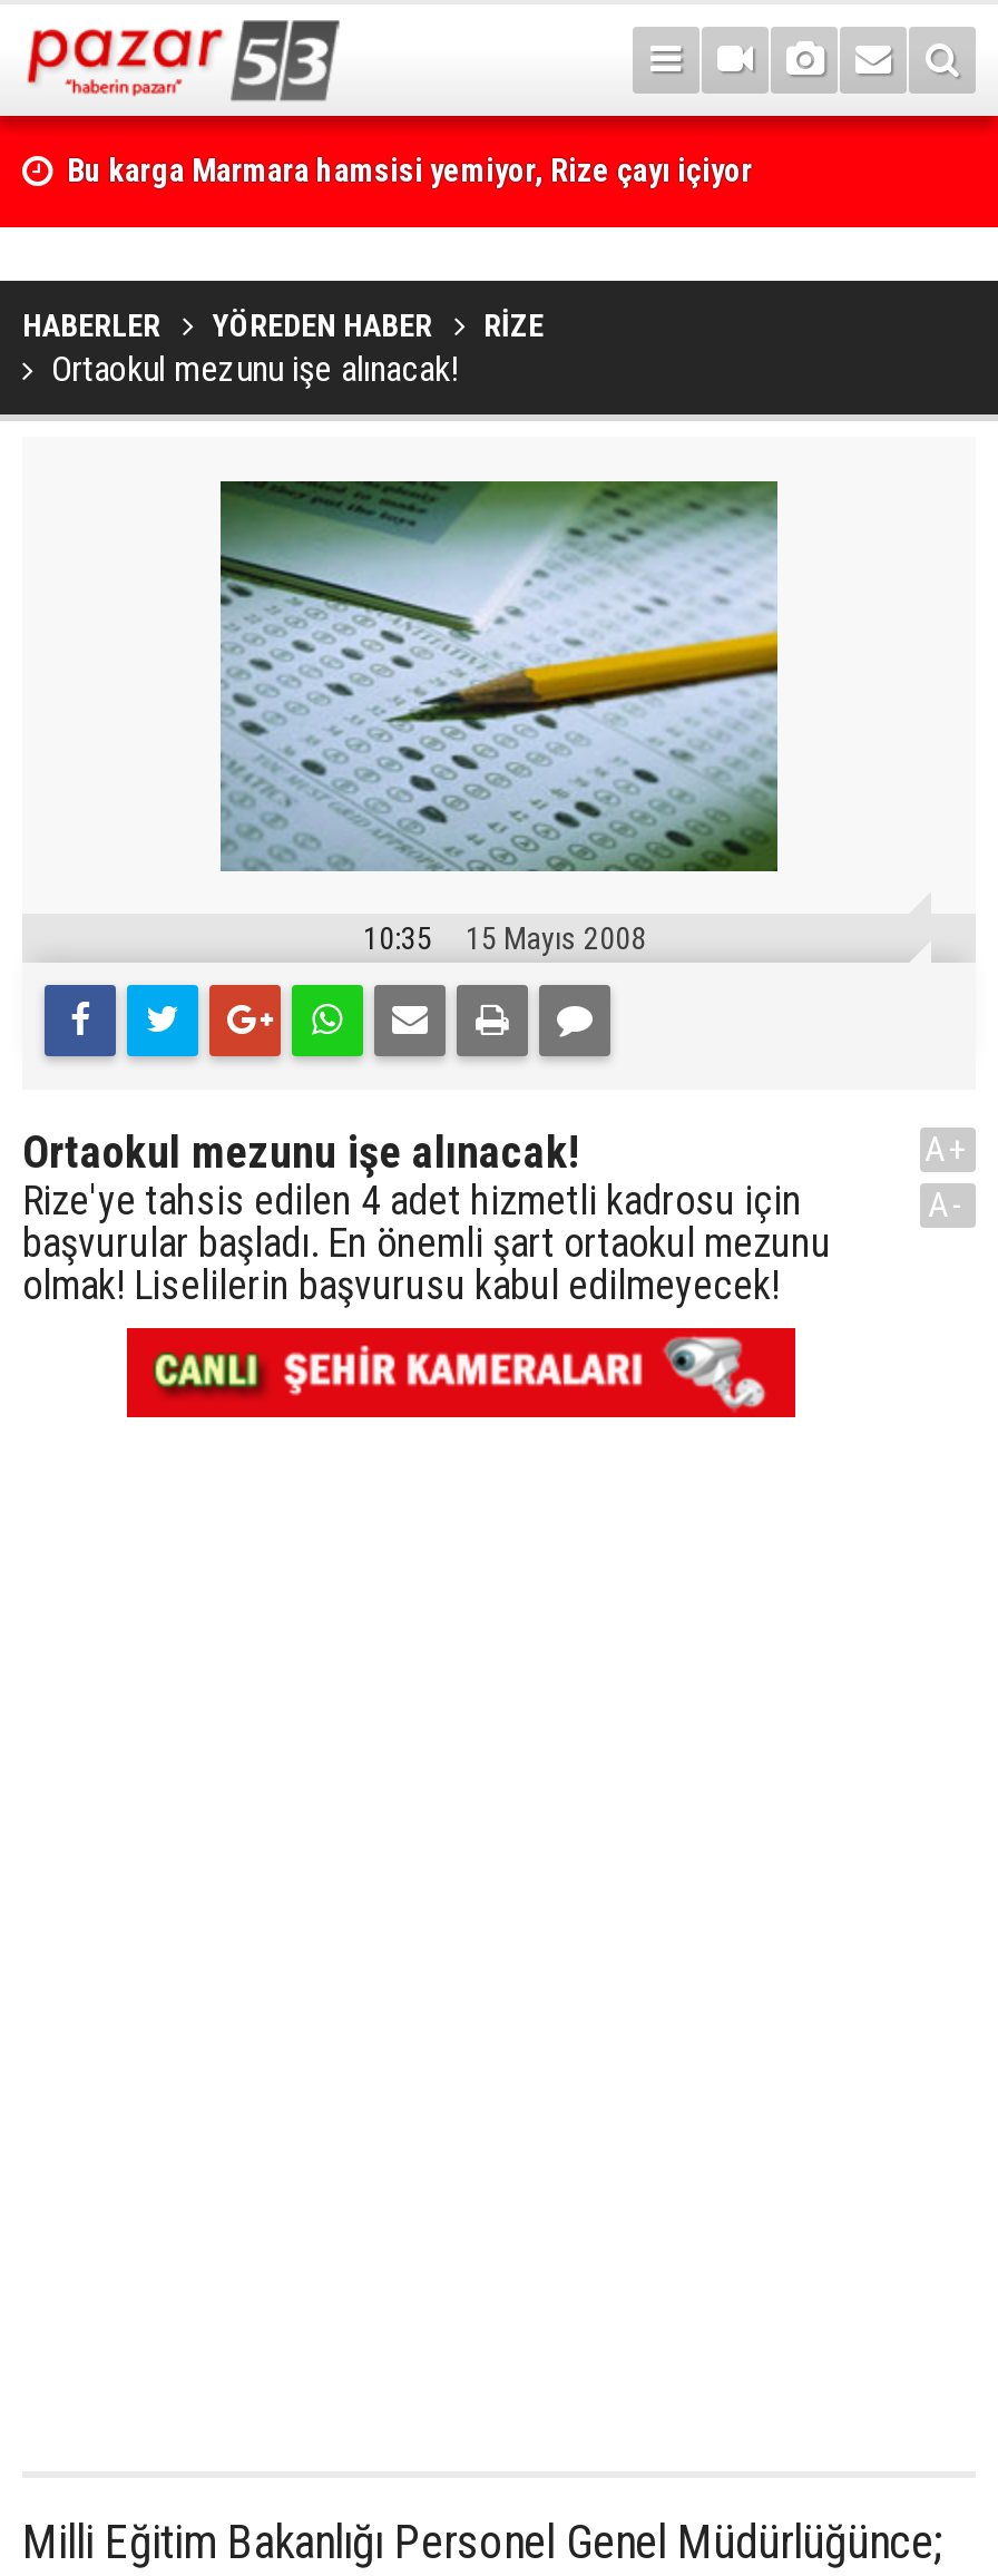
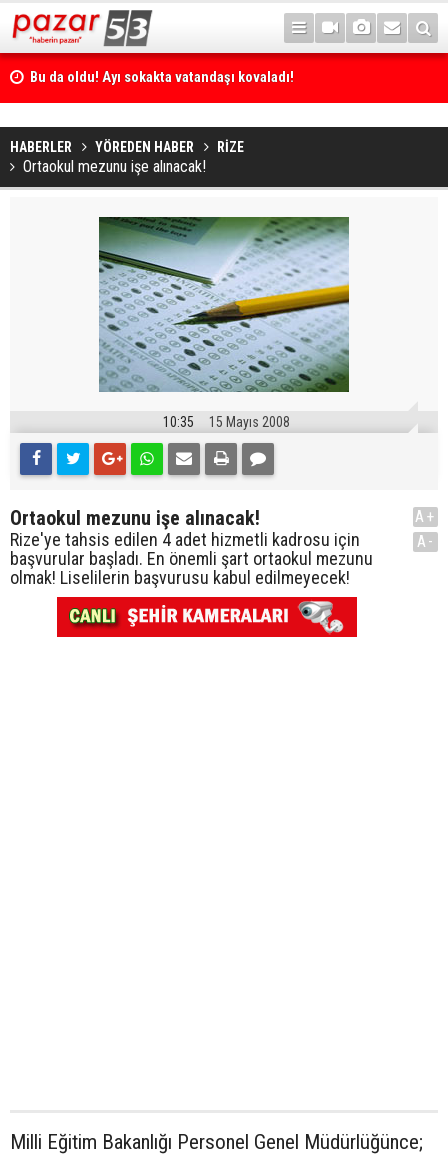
- Bu karga Marmara hamsisi yemiyor, Rize çayı içiyor
+ Bu da oldu! Ayı sokakta vatandaşı kovaladı!
